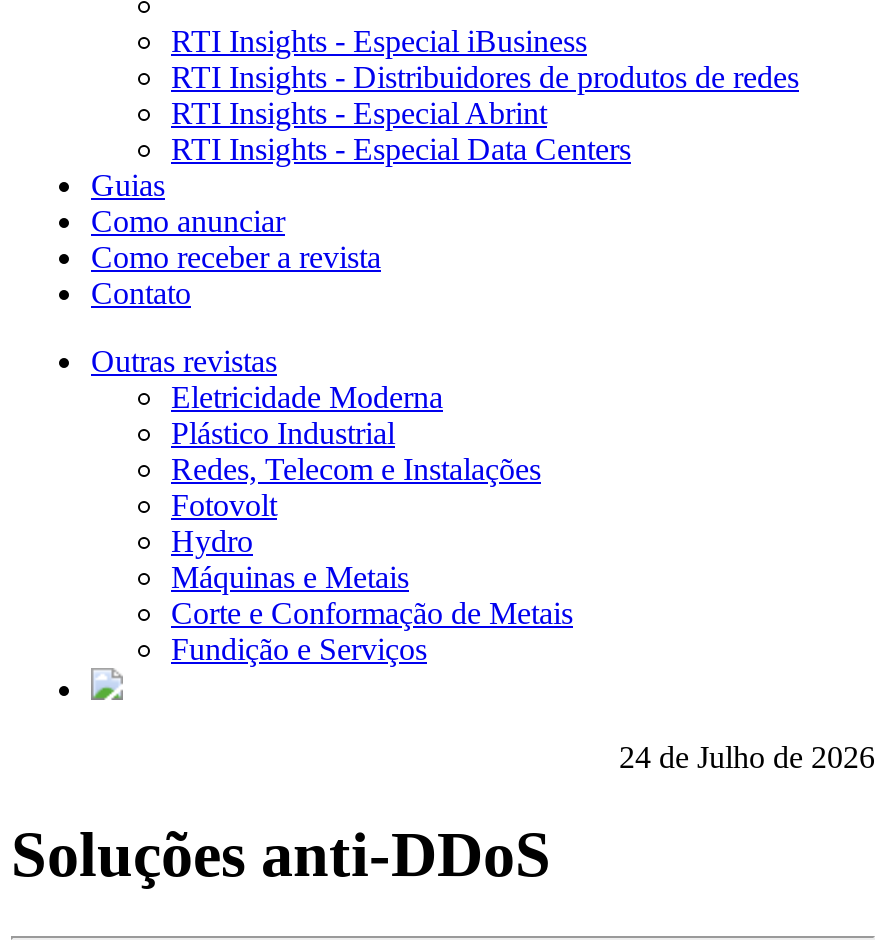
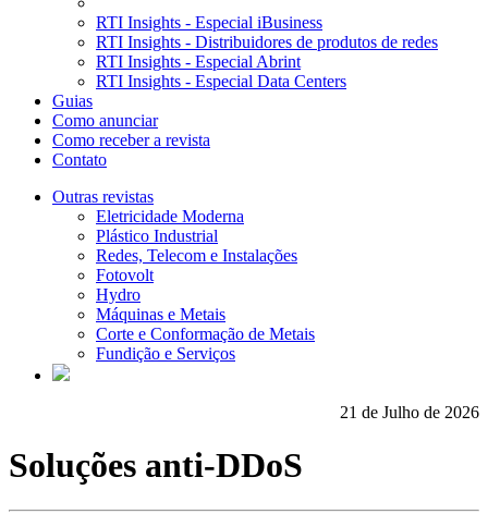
- 24 de Julho de 2026
+ 21 de Julho de 2026
